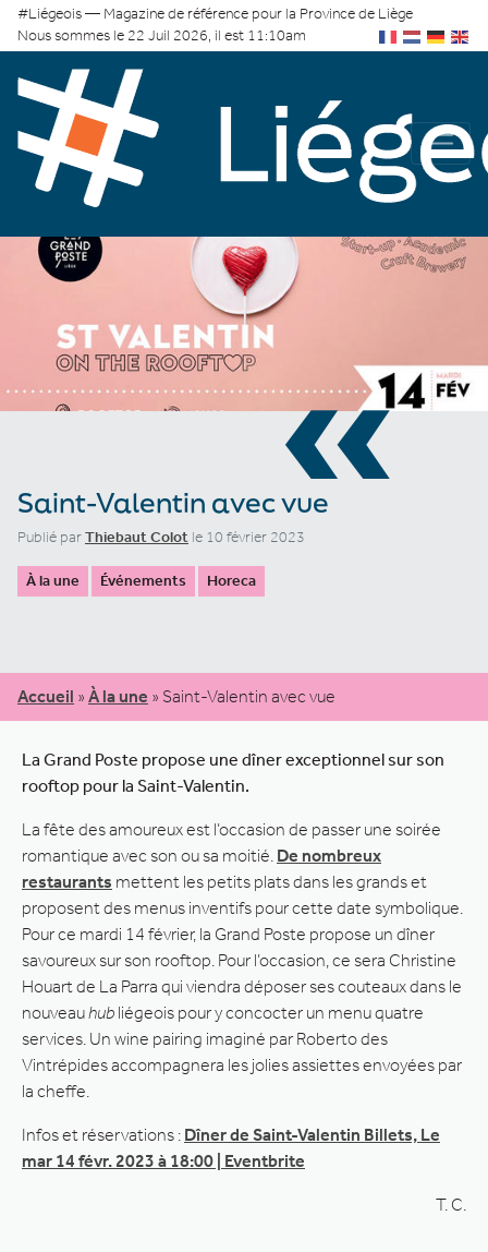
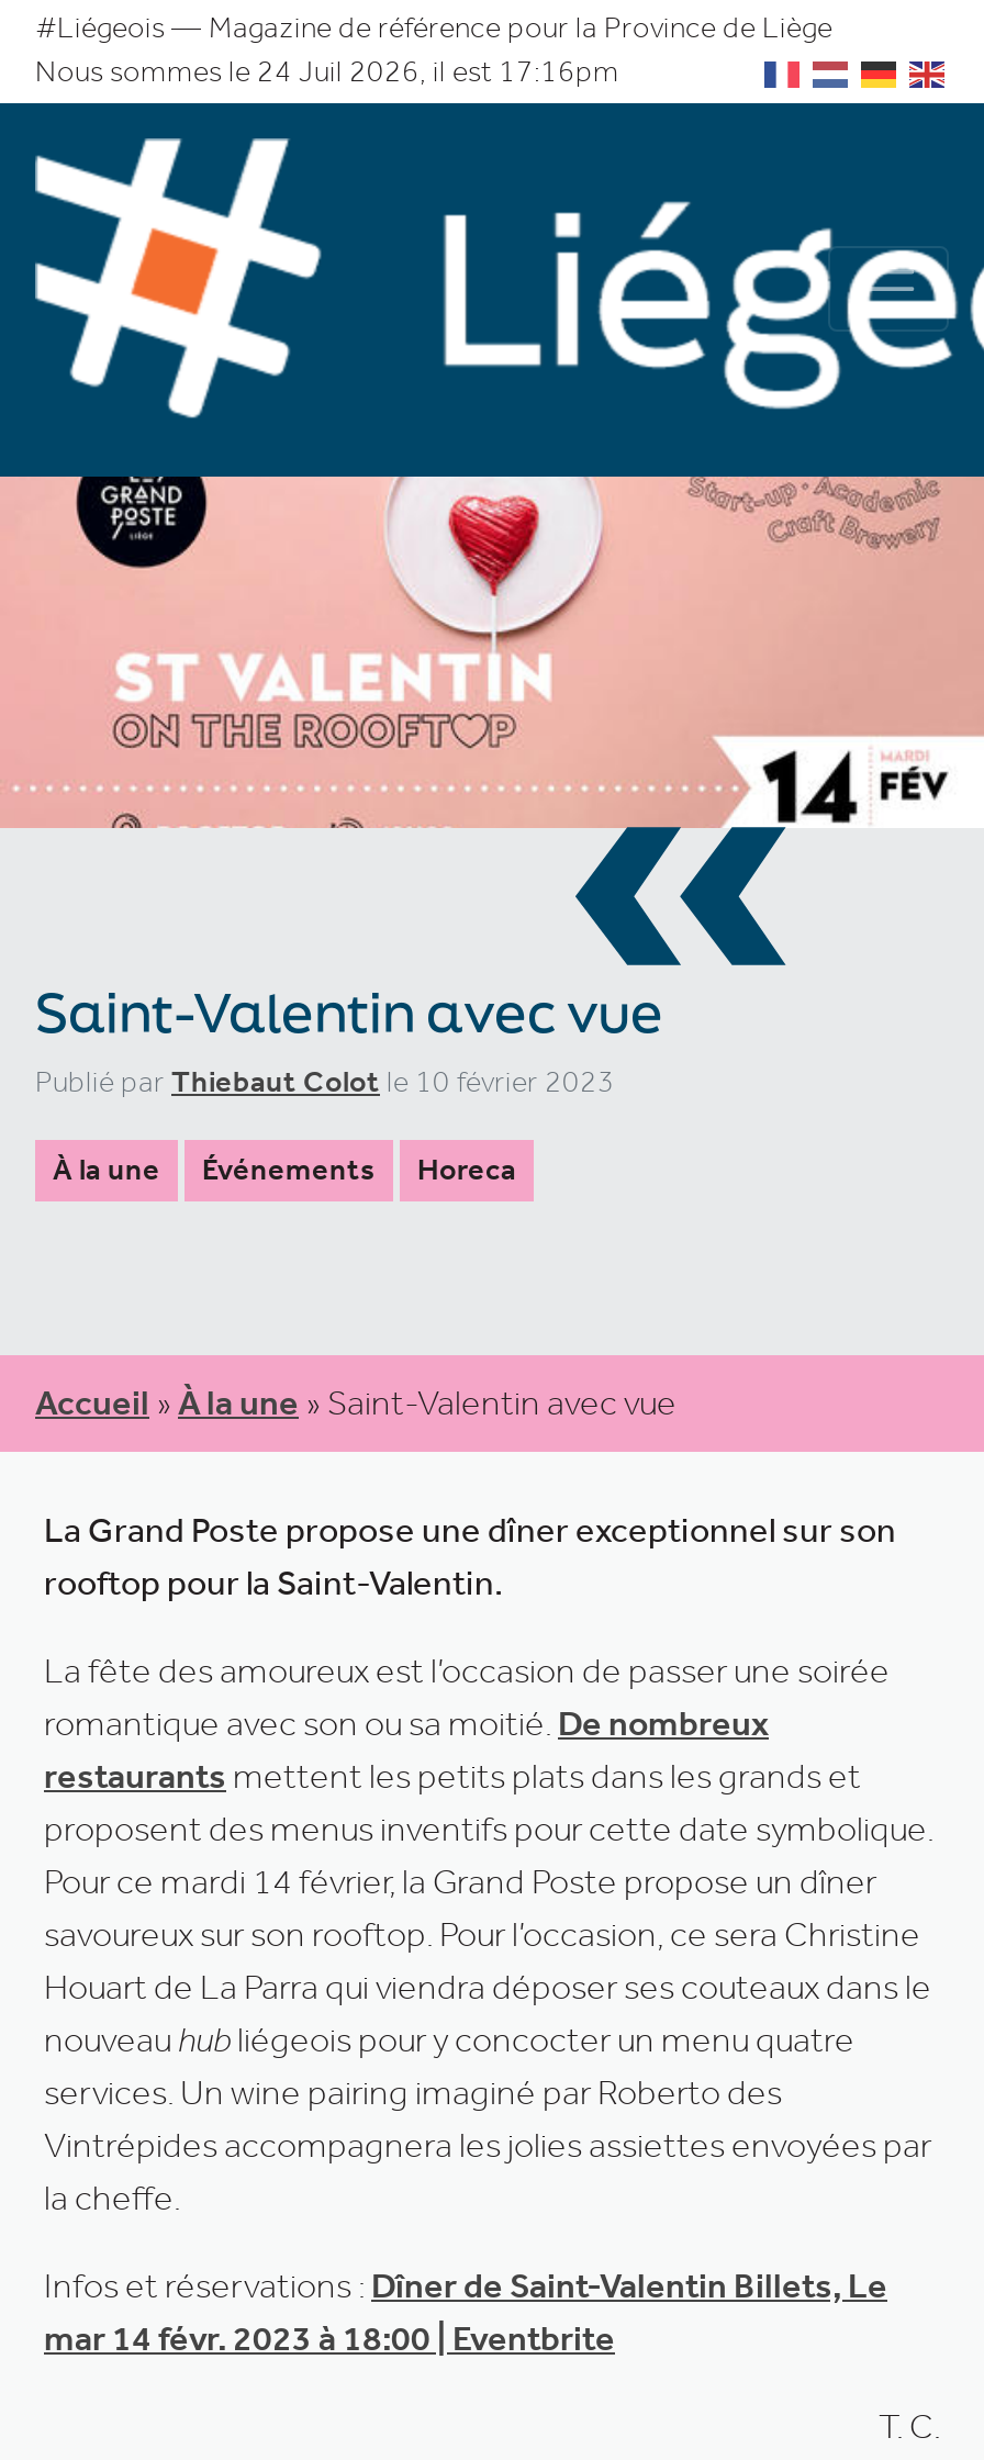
- Nous sommes le 22 Juil 2026, il est 11:10am
+ Nous sommes le 24 Juil 2026, il est 17:16pm
